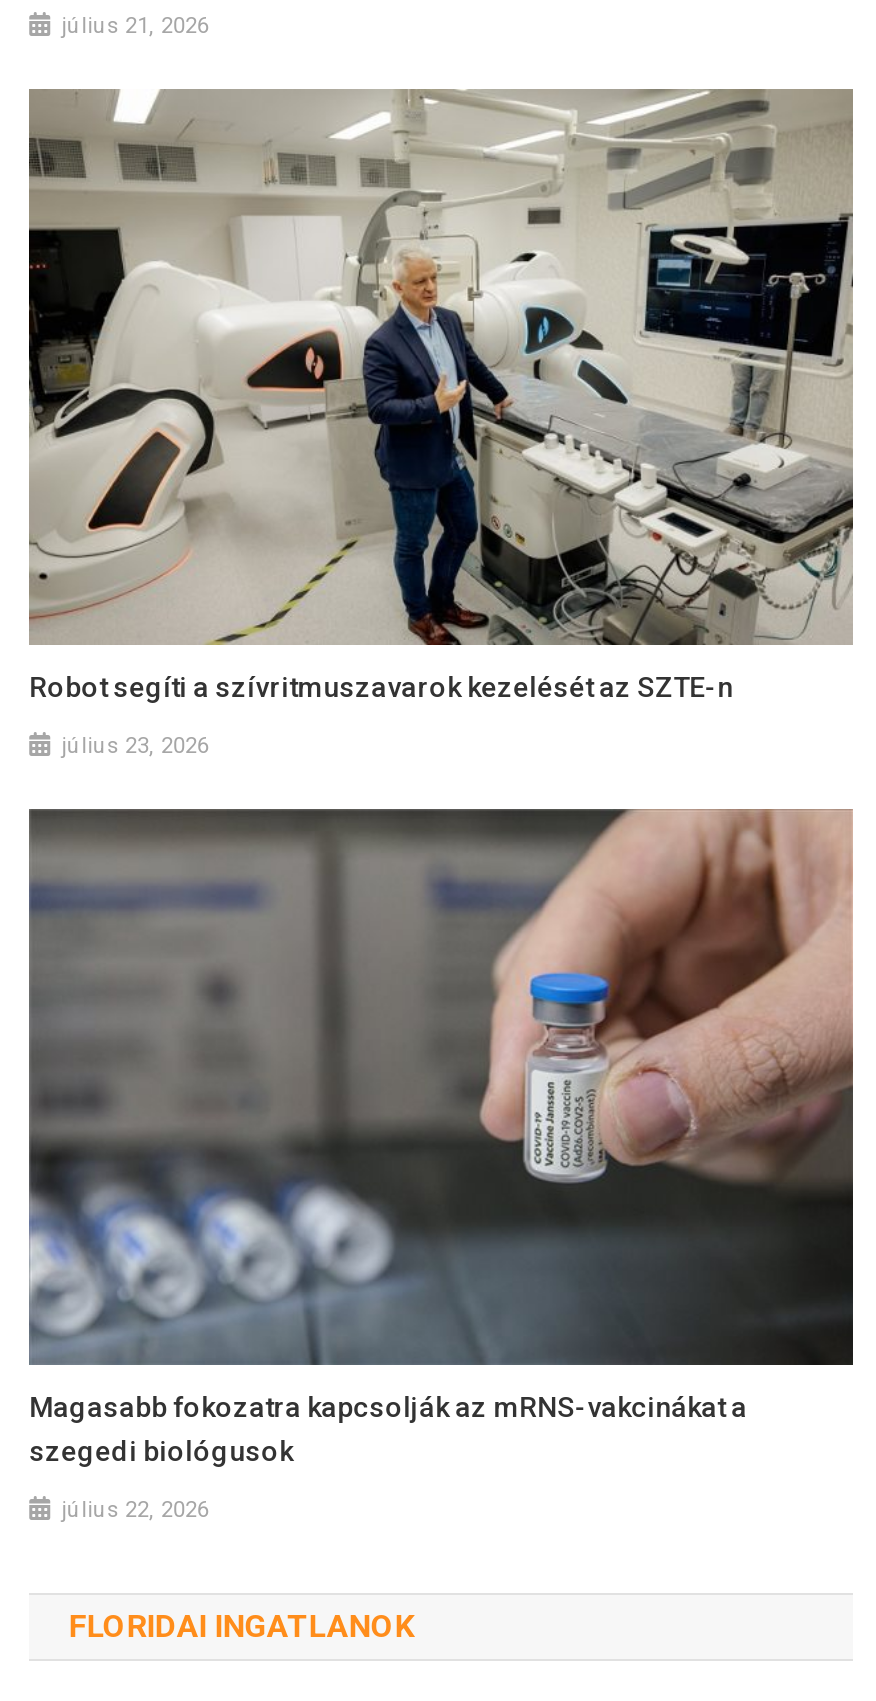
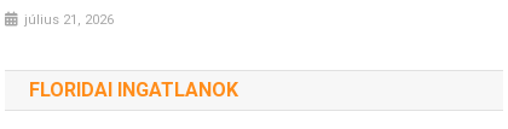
- [image]
- Robot segíti a szívritmuszavarok kezelését az SZTE-n
- július 23, 2026

- [image]
- Magasabb fokozatra kapcsolják az mRNS-vakcinákat a
- szegedi biológusok
- július 22, 2026
